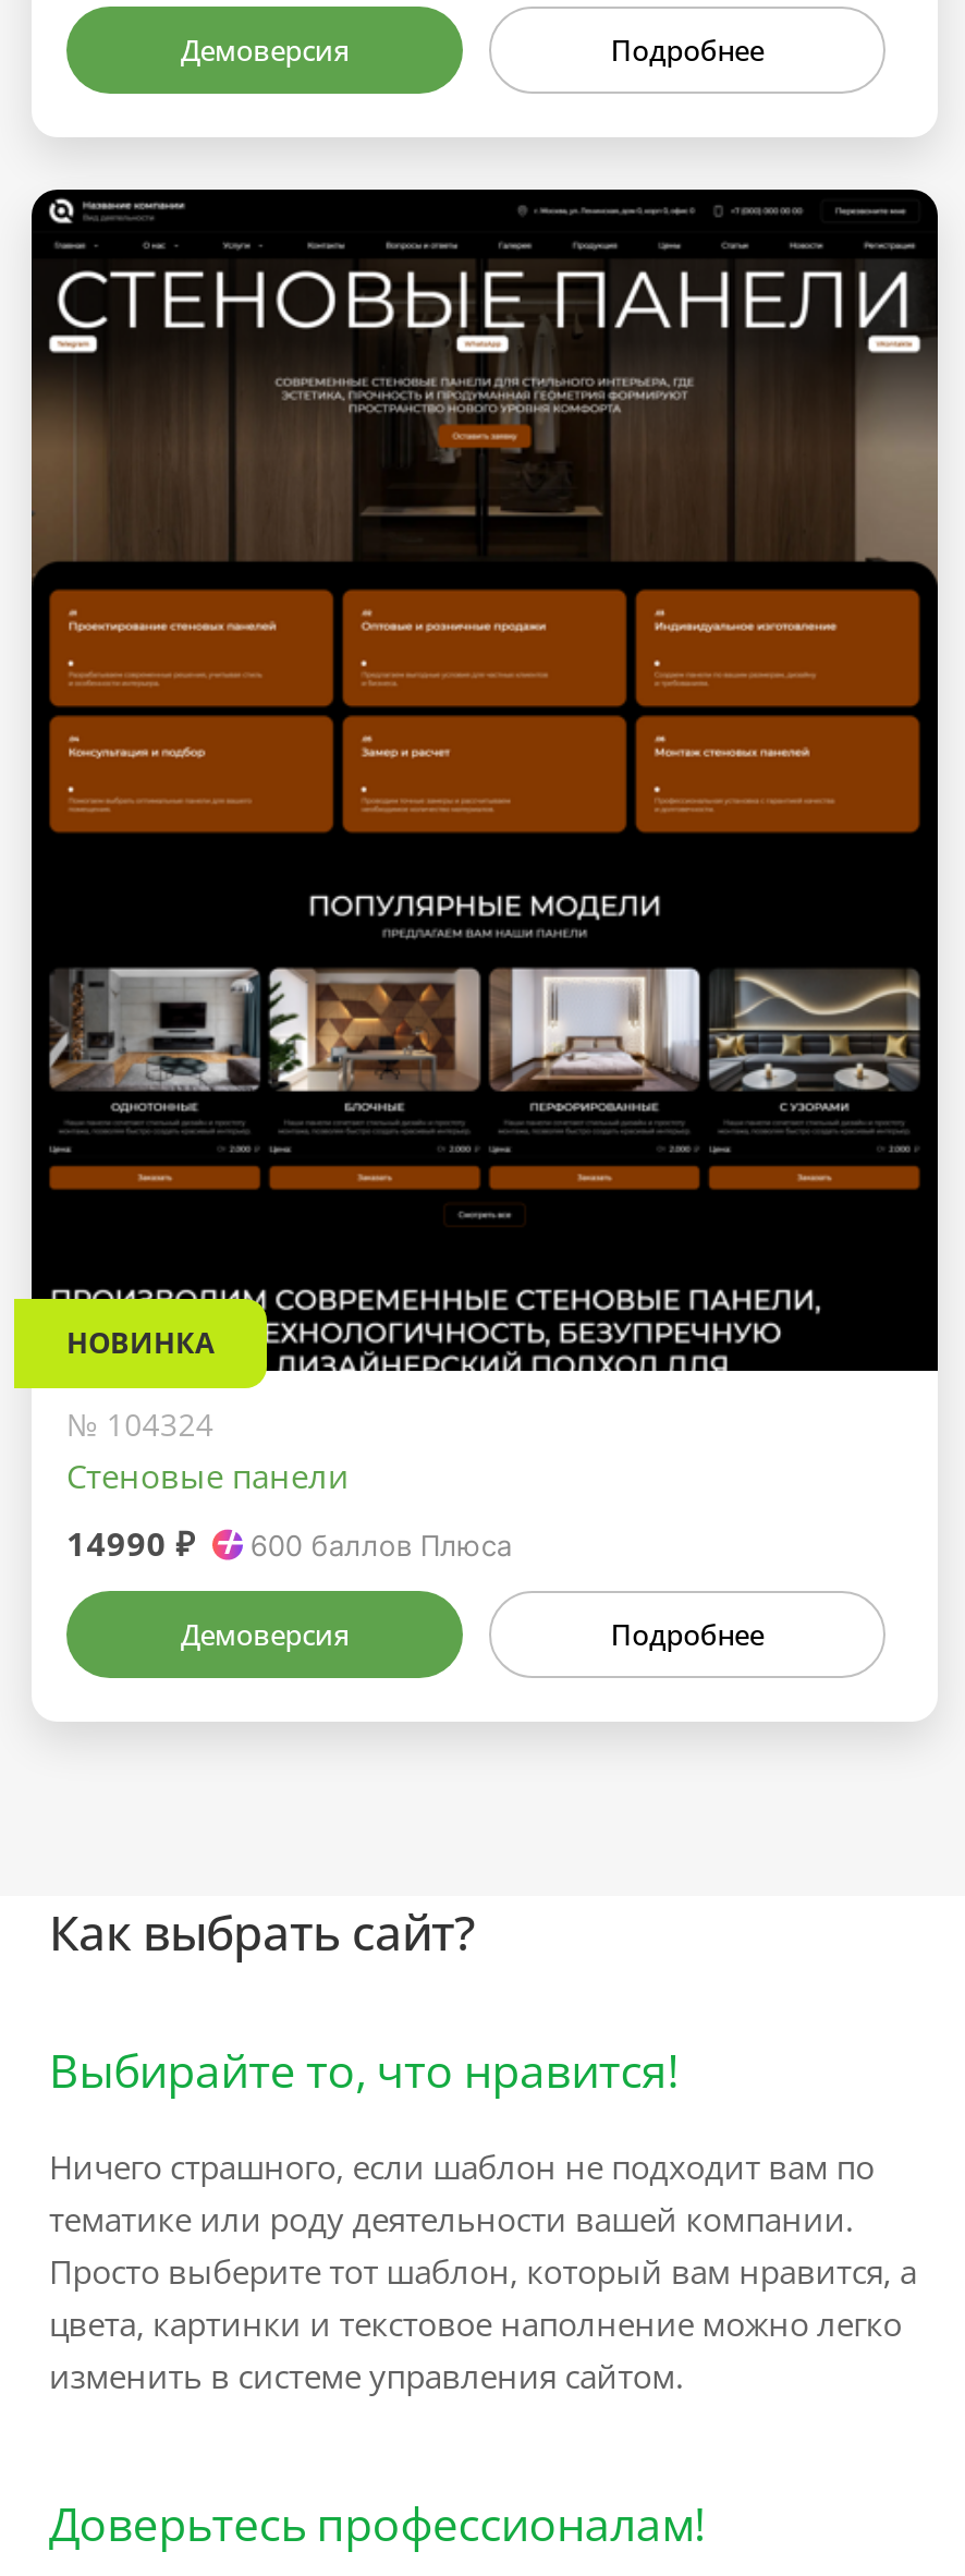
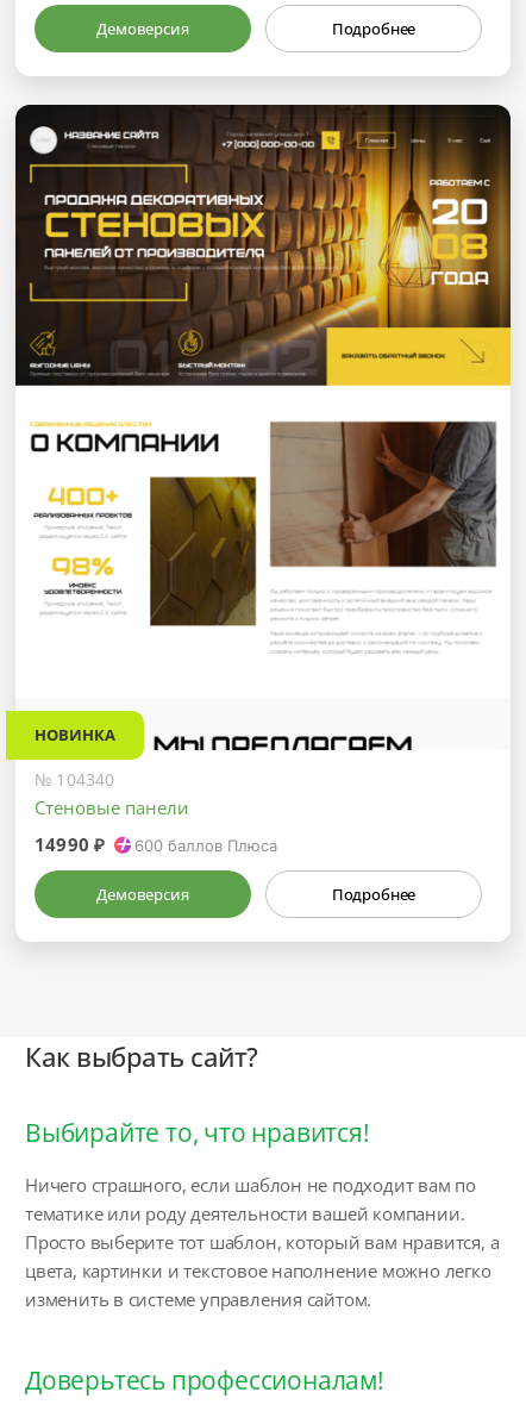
- [image]
- № 104324
+ [image]
+ № 104340
